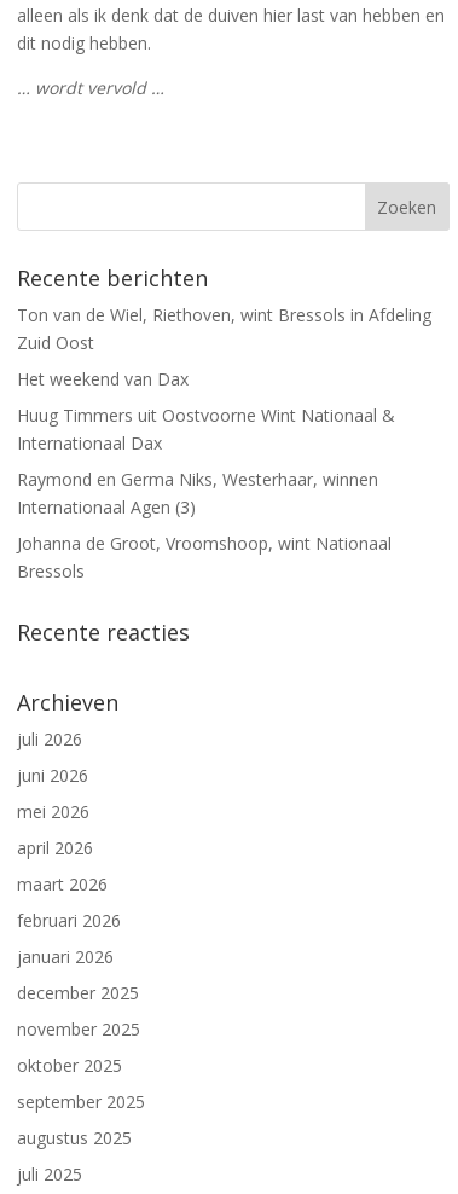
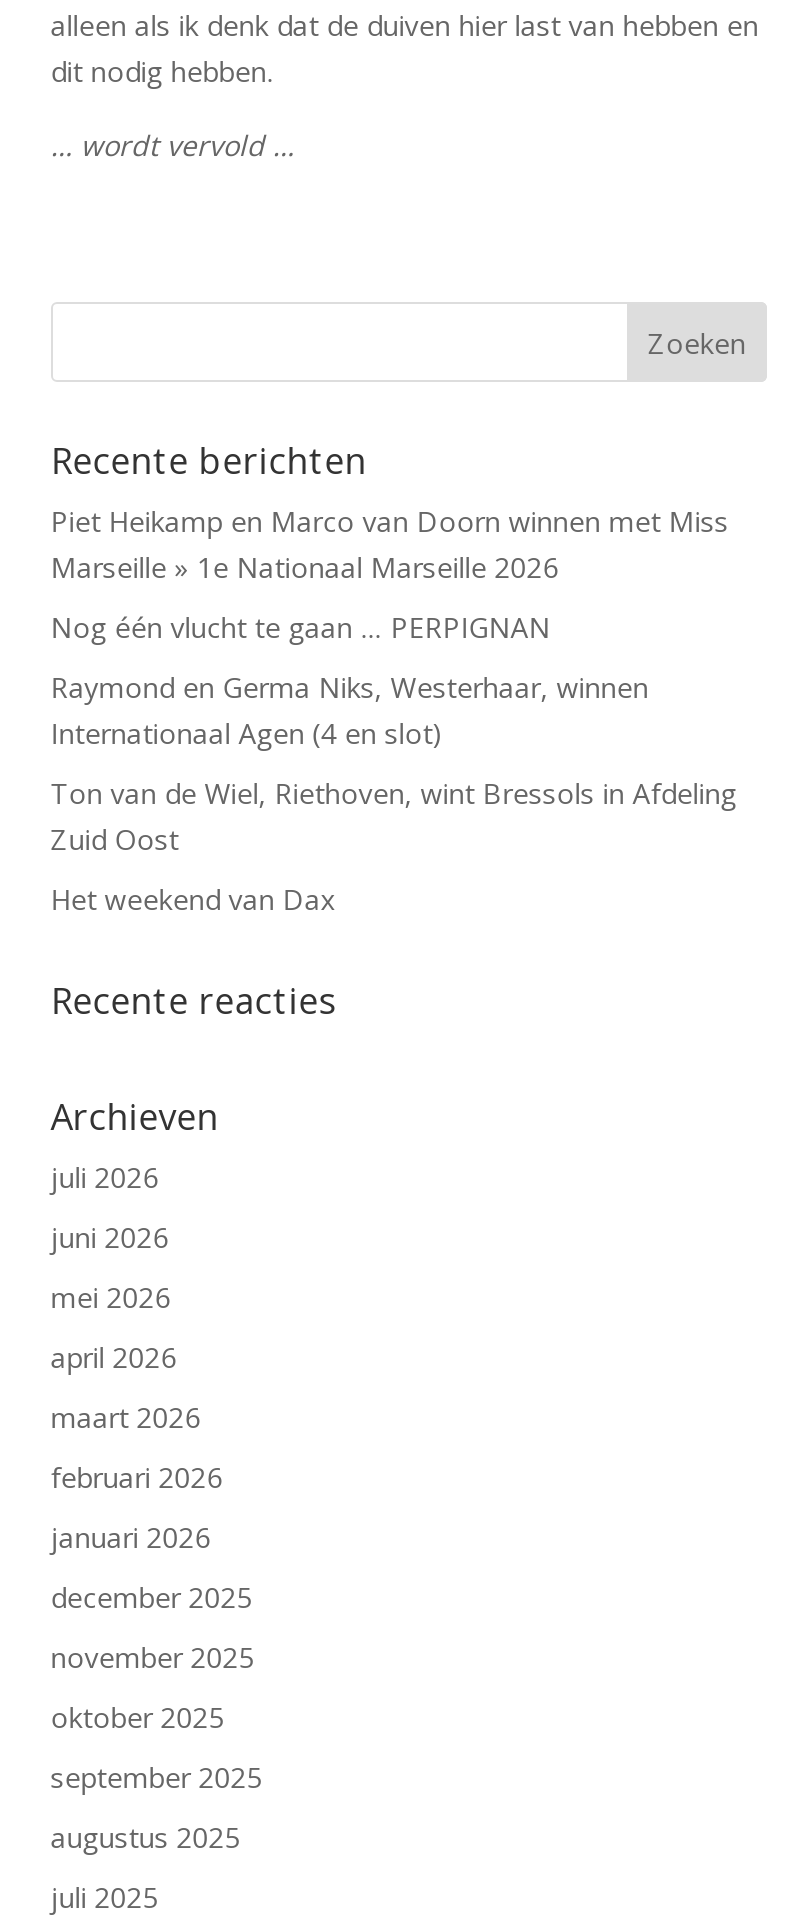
+ Piet Heikamp en Marco van Doorn winnen met Miss
+ Marseille » 1e Nationaal Marseille 2026
+ Nog één vlucht te gaan … PERPIGNAN
+ Internationaal Agen (4 en slot)

moved down: Ton van de Wiel, Riethoven, wint Bressols in Afdeling | Zuid Oost | Het weekend van Dax

- Huug Timmers uit Oostvoorne Wint Nationaal &
- Internationaal Dax
- Internationaal Agen (3)
- Johanna de Groot, Vroomshoop, wint Nationaal
- Bressols

moved up: Raymond en Germa Niks, Westerhaar, winnen
